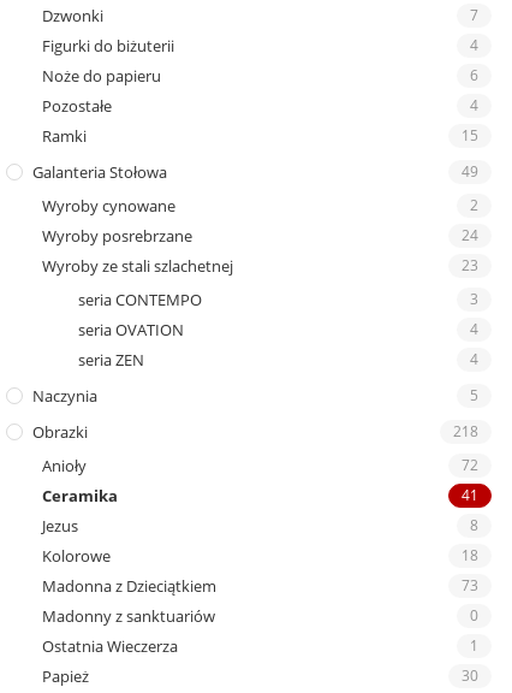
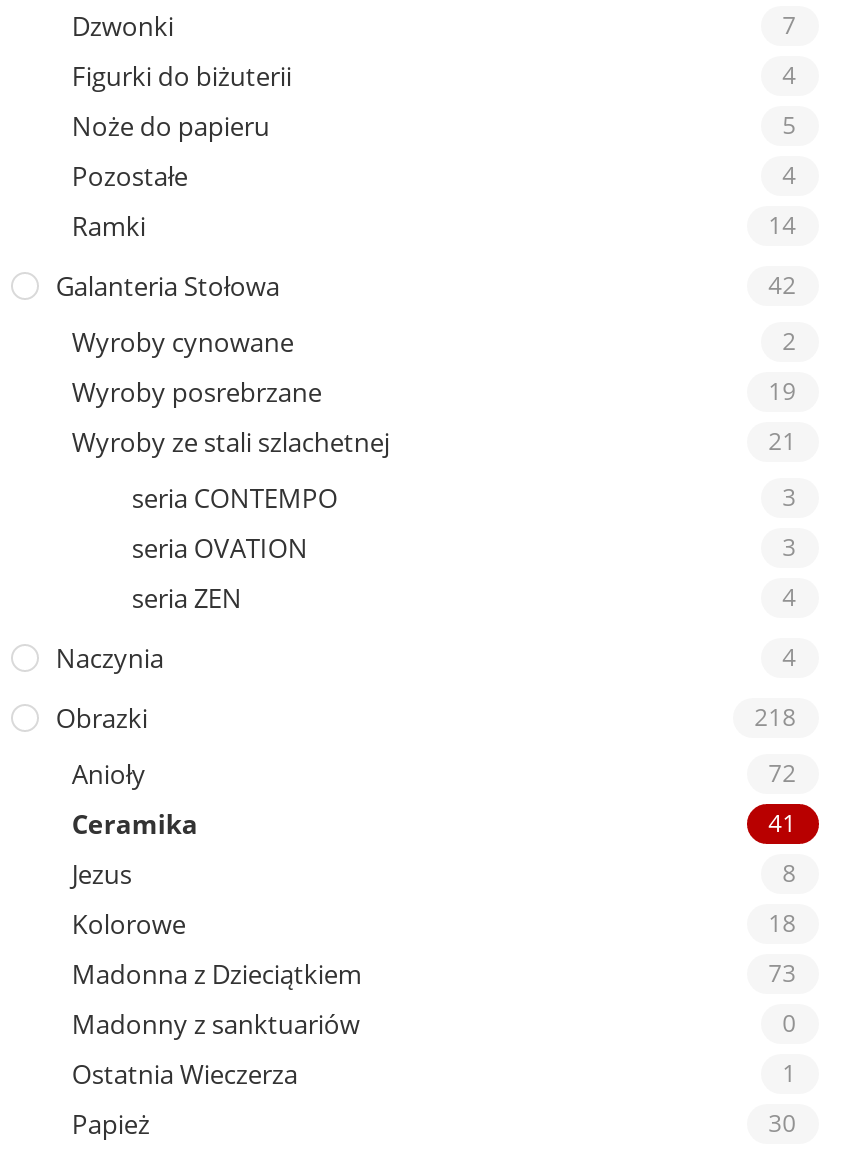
- 6
+ 5

- 15
+ 14

- 49
+ 42

- 24
+ 19

- 23
+ 21

- 4
+ 3

- 5
+ 4
